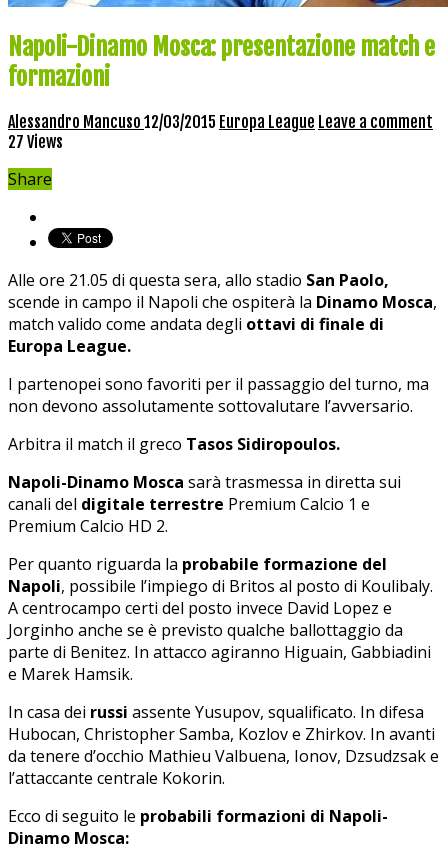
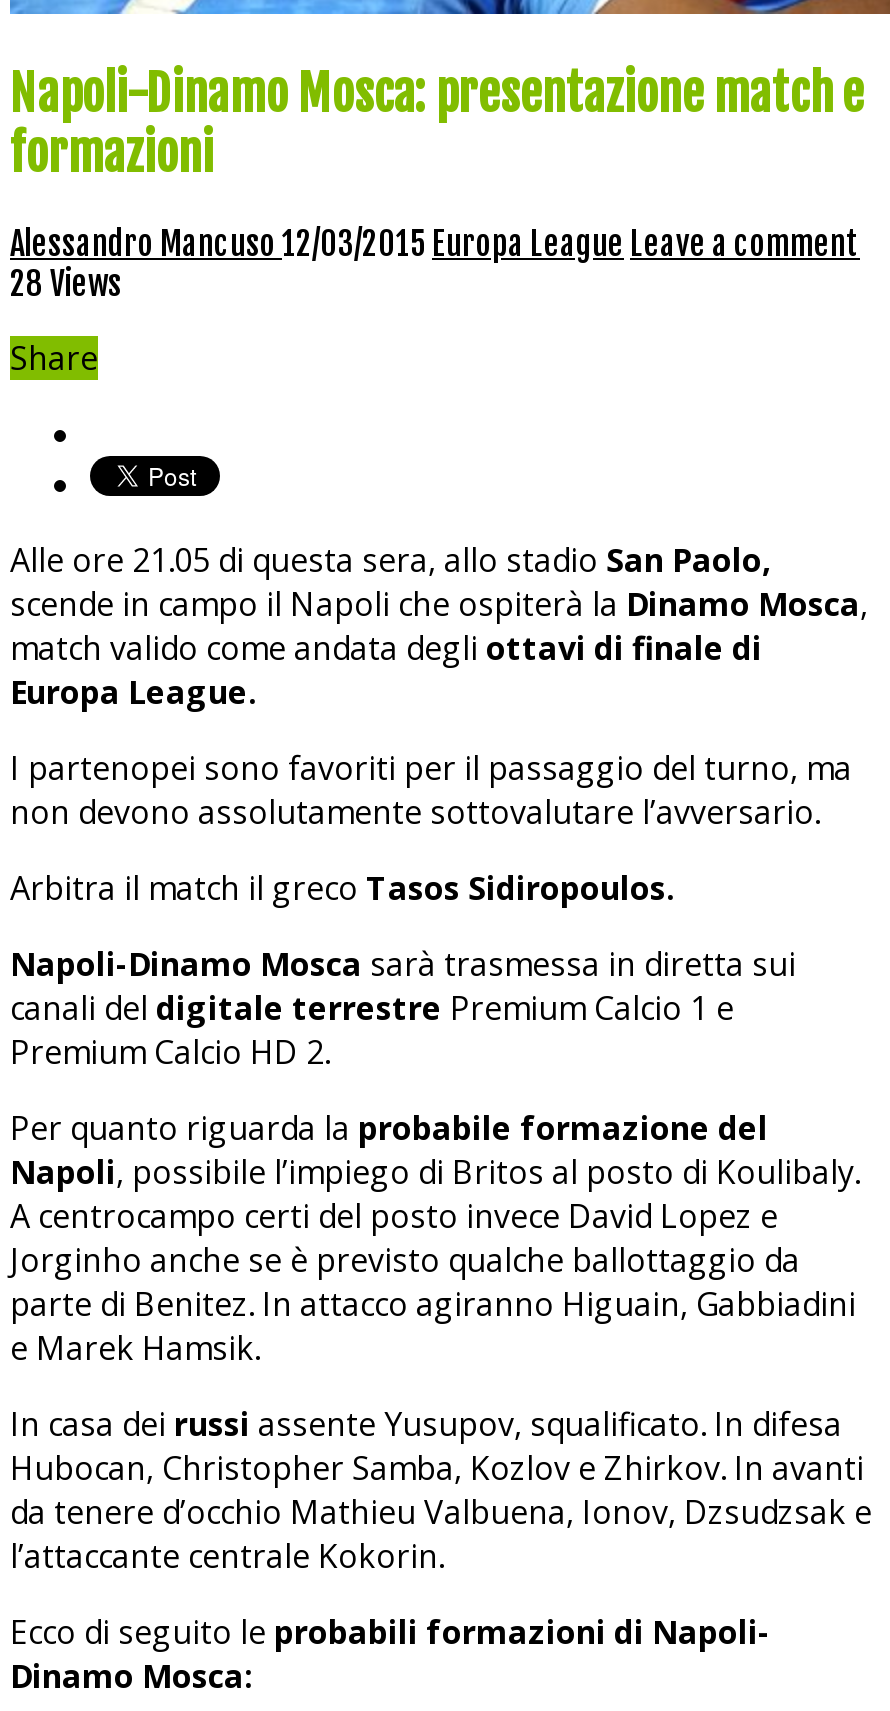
- 27 Views
+ 28 Views
